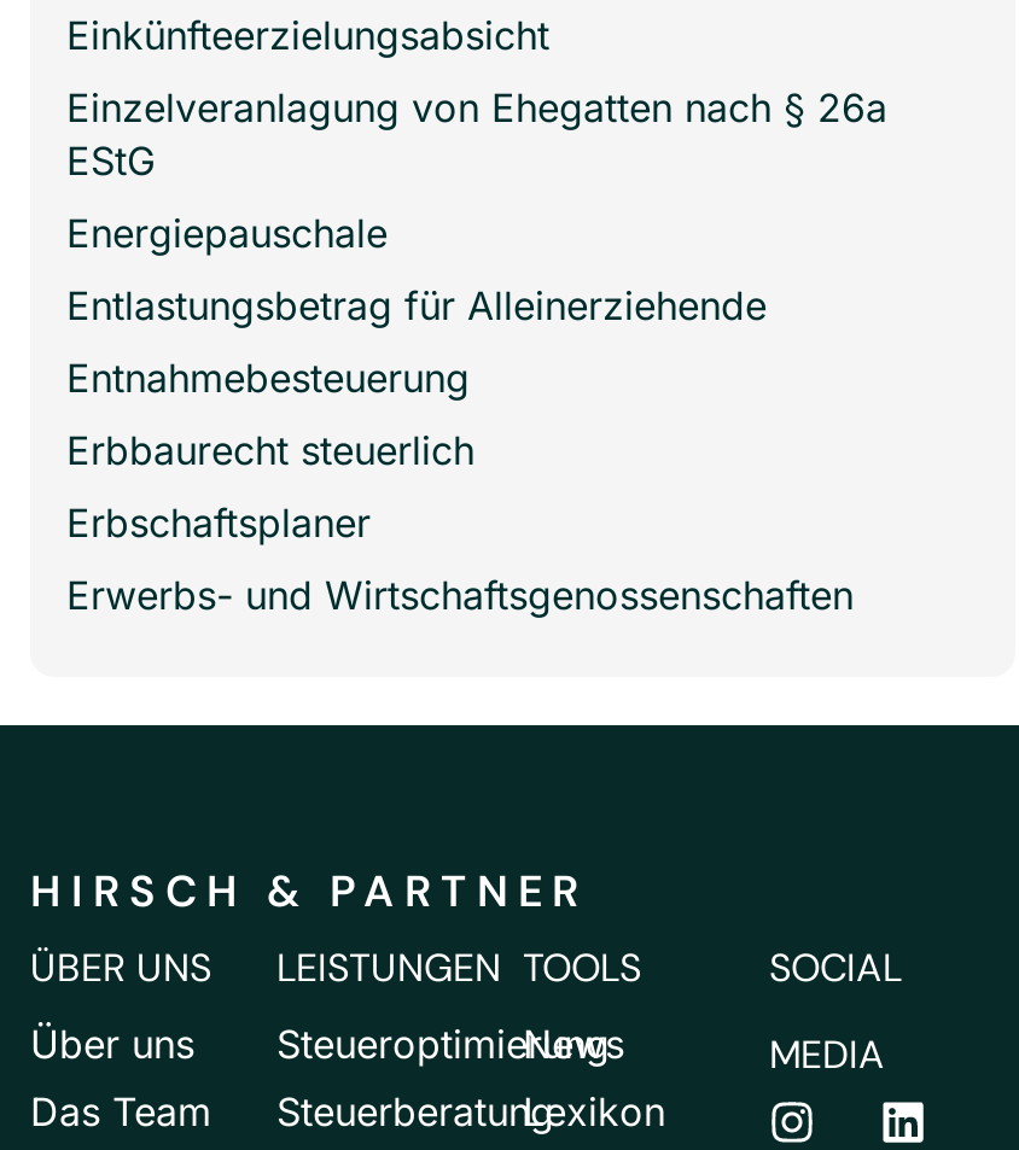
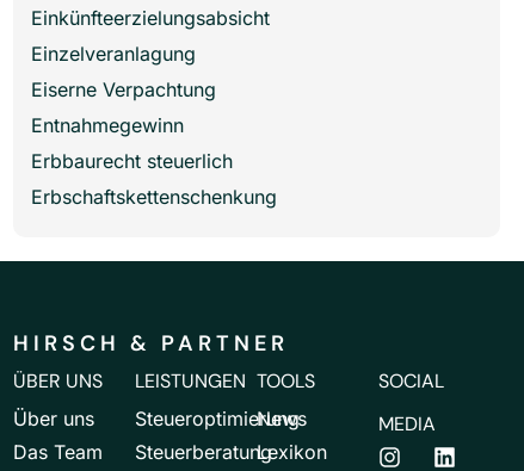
- Einzelveranlagung von Ehegatten nach § 26a
- EStG
- Energiepauschale
- Entlastungsbetrag für Alleinerziehende
- Entnahmebesteuerung
+ Einzelveranlagung
+ Eiserne Verpachtung
+ Entnahmegewinn

- Erbschaftsplaner
- Erwerbs- und Wirtschaftsgenossenschaften
+ Erbschaftskettenschenkung
